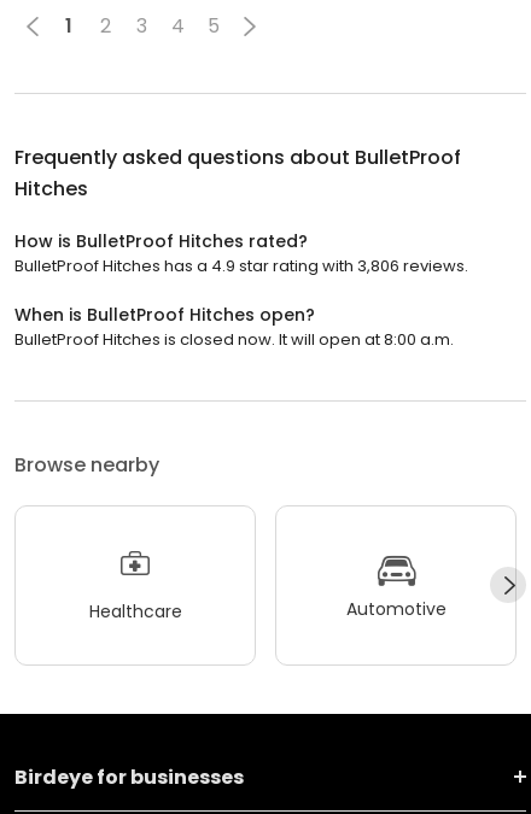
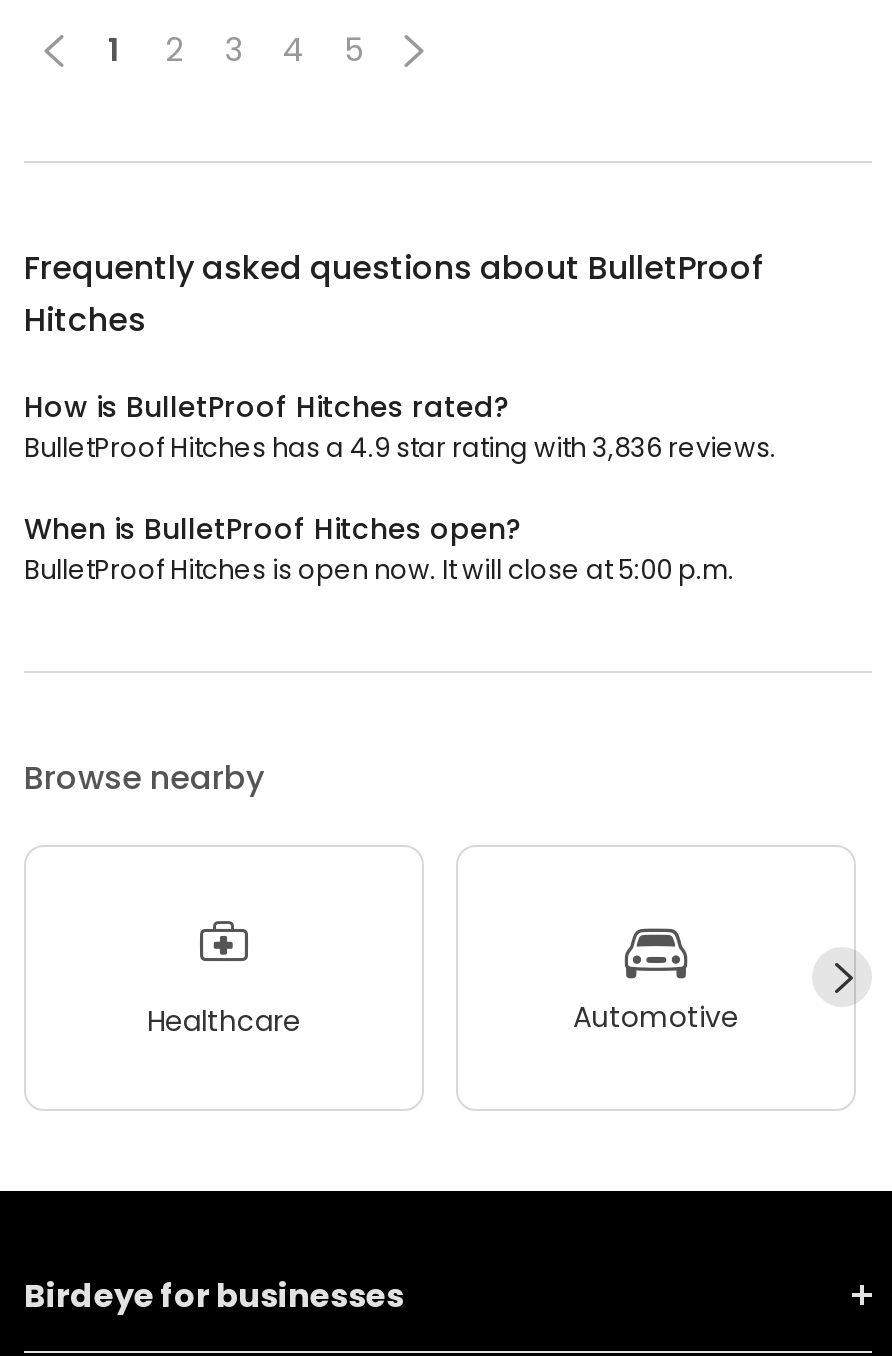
- BulletProof Hitches has a 4.9 star rating with 3,806 reviews.
+ BulletProof Hitches has a 4.9 star rating with 3,836 reviews.

- BulletProof Hitches is closed now. It will open at 8:00 a.m.
+ BulletProof Hitches is open now. It will close at 5:00 p.m.
